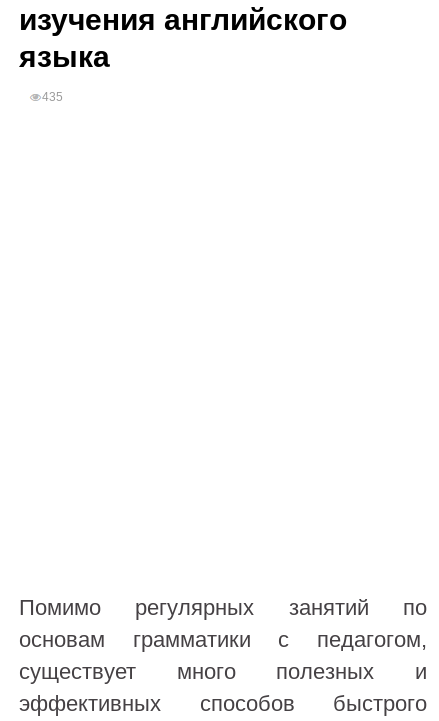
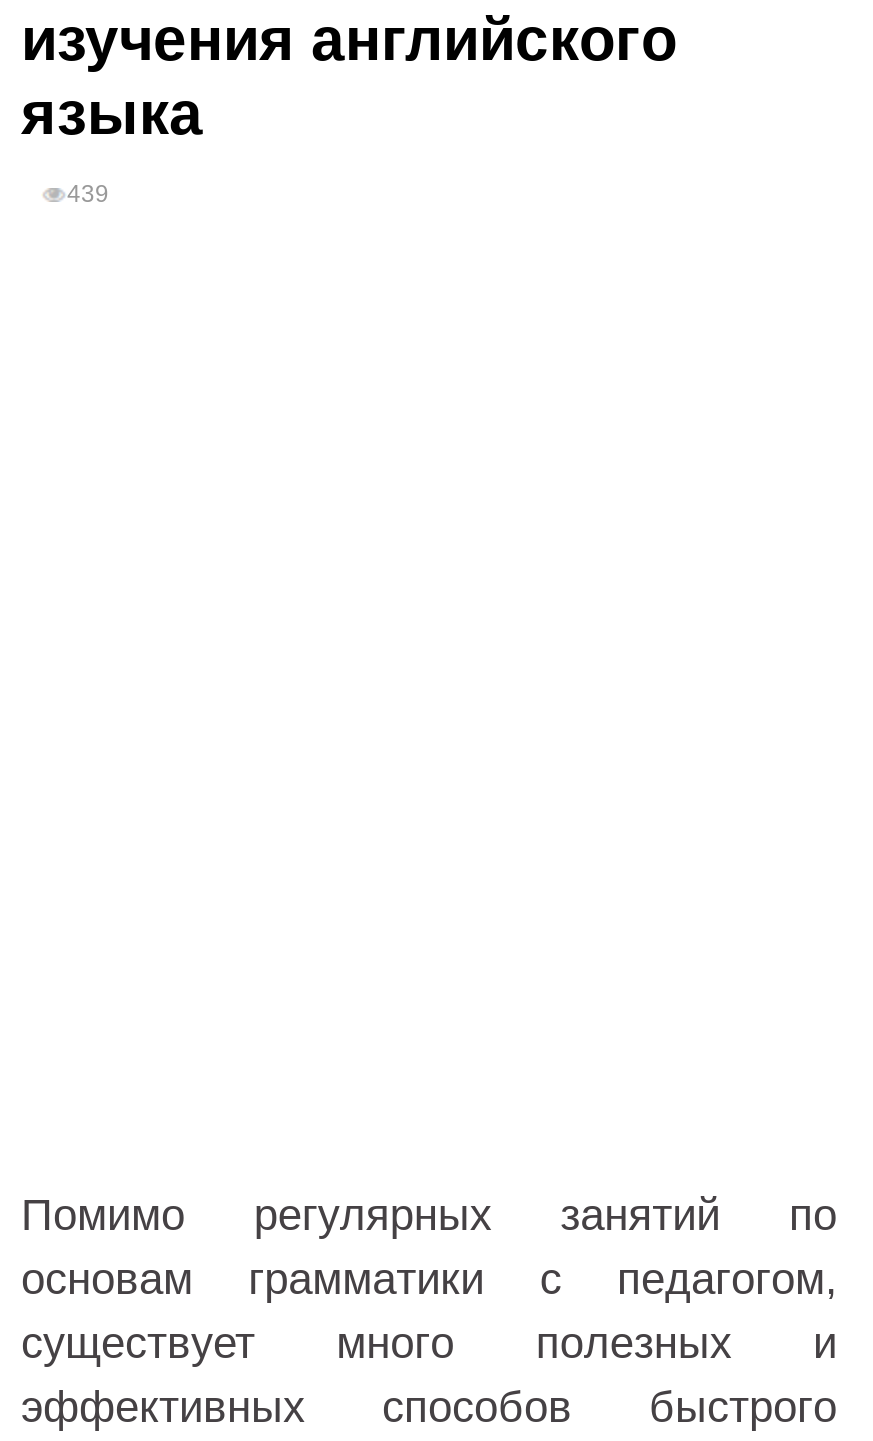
- 435
+ 439
